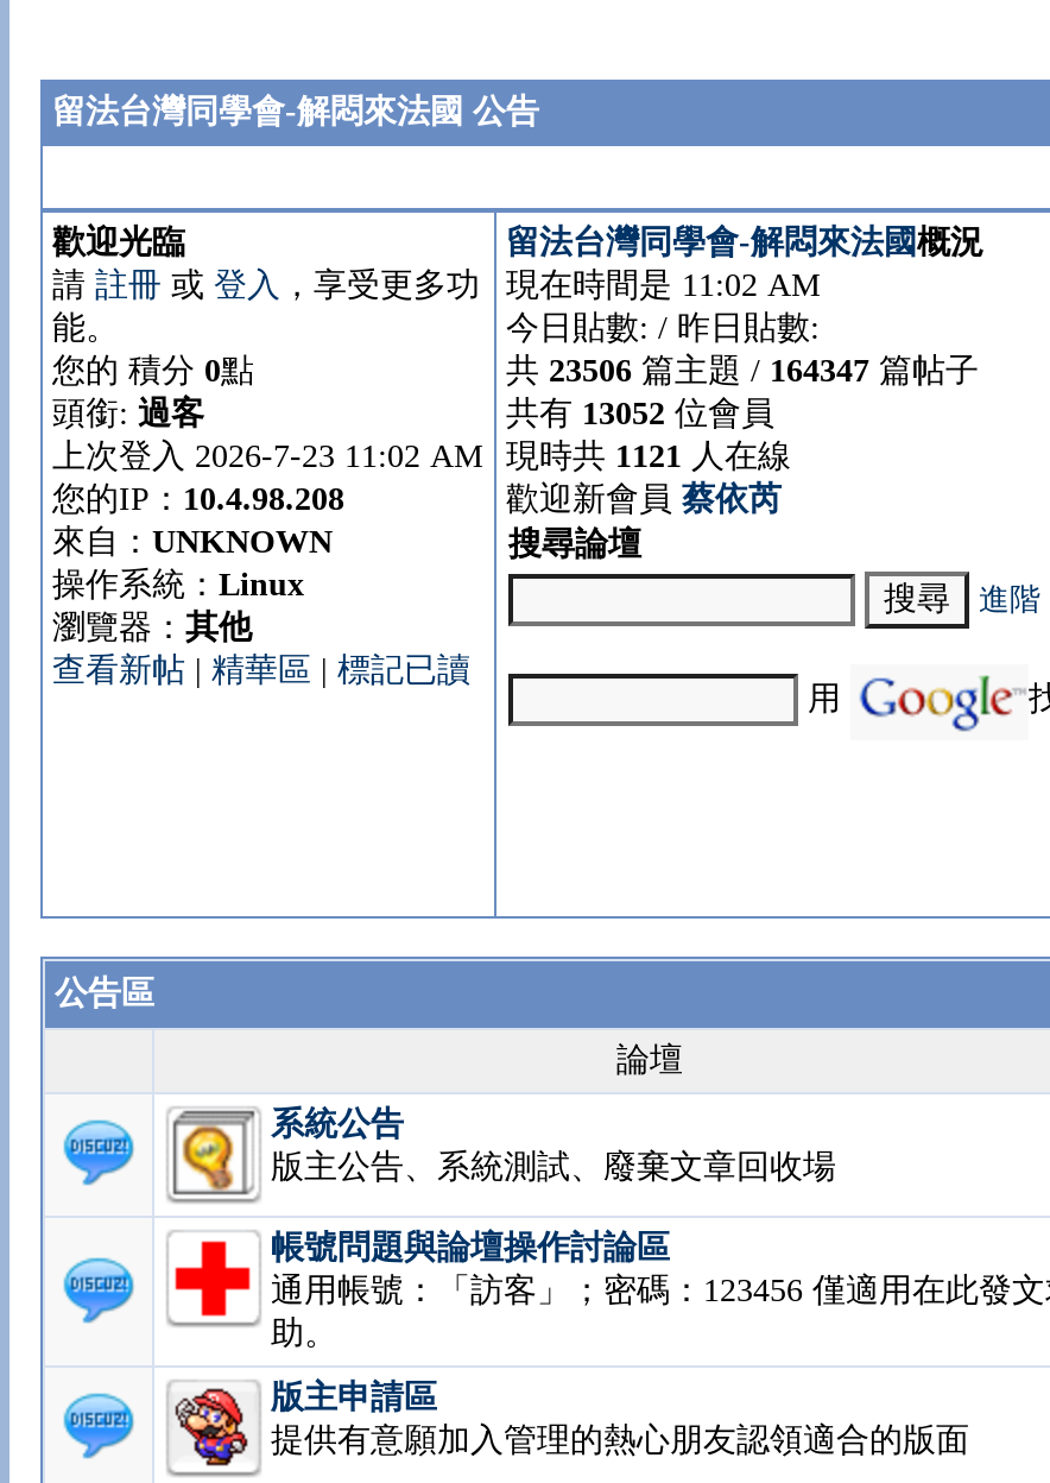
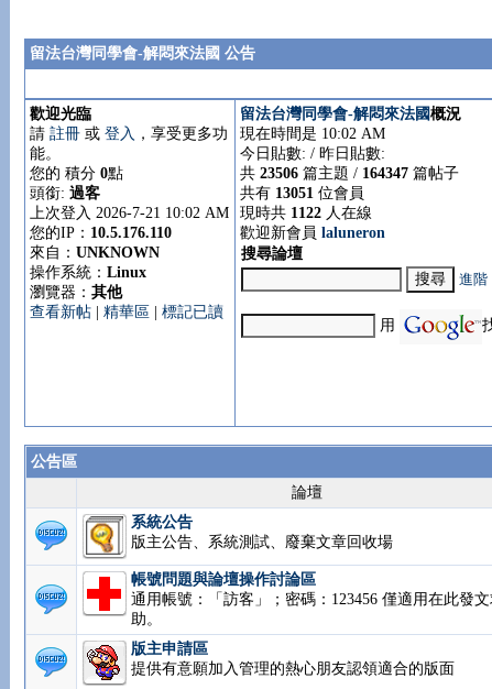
- 現在時間是 11:02 AM
+ 現在時間是 10:02 AM

- 共有13052位會員
- 現時共1121人在線
- 歡迎新會員蔡依芮
+ 共有13051位會員
+ 現時共1122人在線
+ 歡迎新會員laluneron

- 上次登入 2026-7-23 11:02 AM
+ 上次登入 2026-7-21 10:02 AM

- 您的IP：10.4.98.208
+ 您的IP：10.5.176.110
